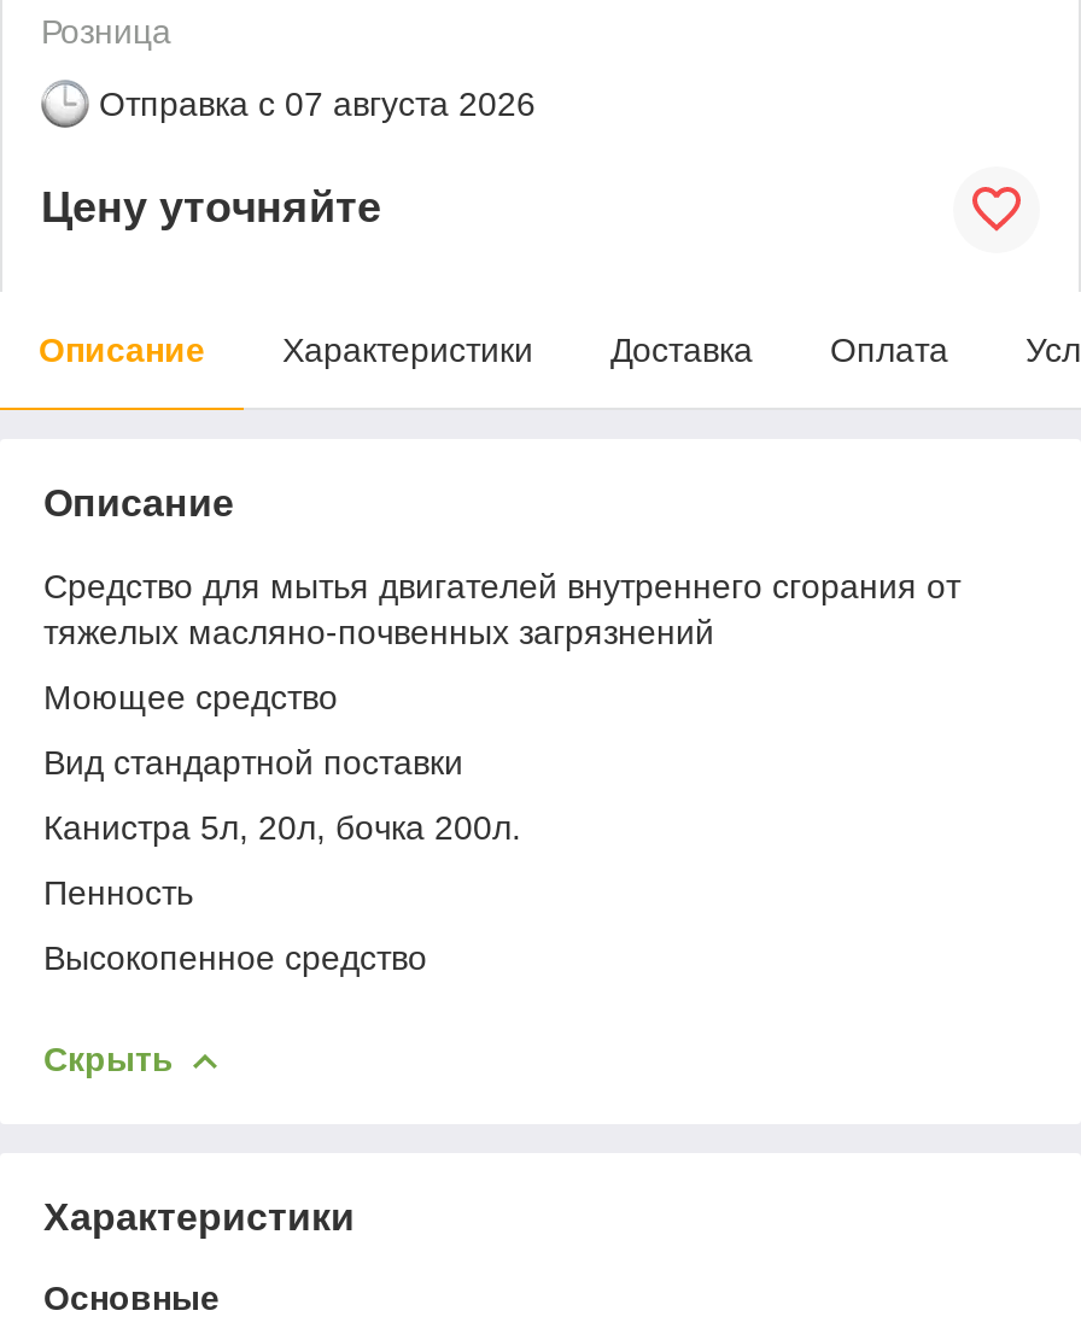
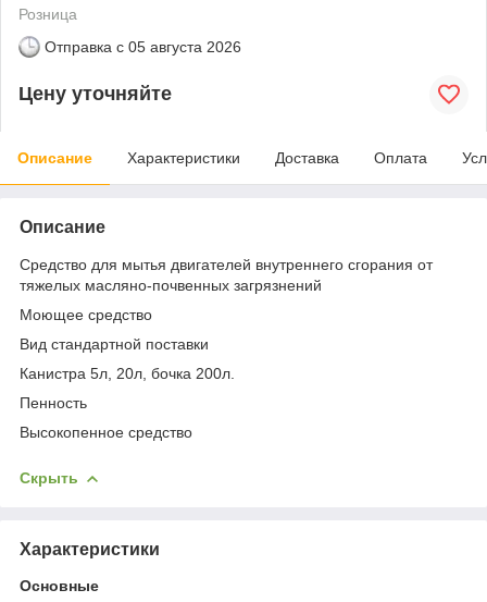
- Отправка с 07 августа 2026
+ Отправка с 05 августа 2026
